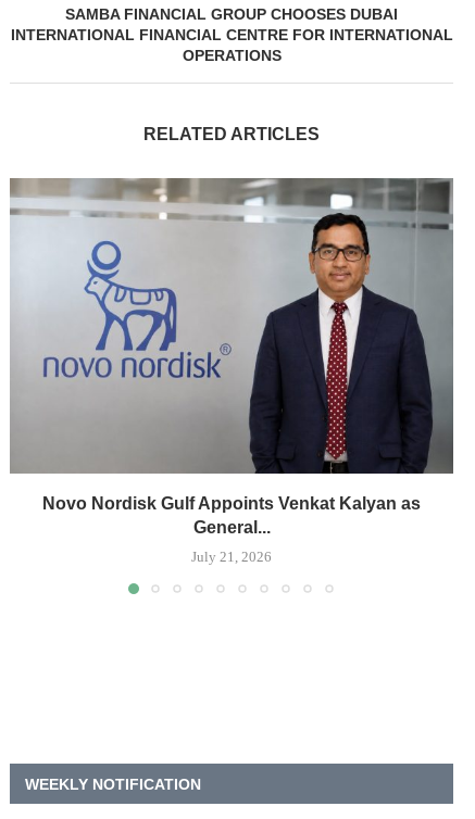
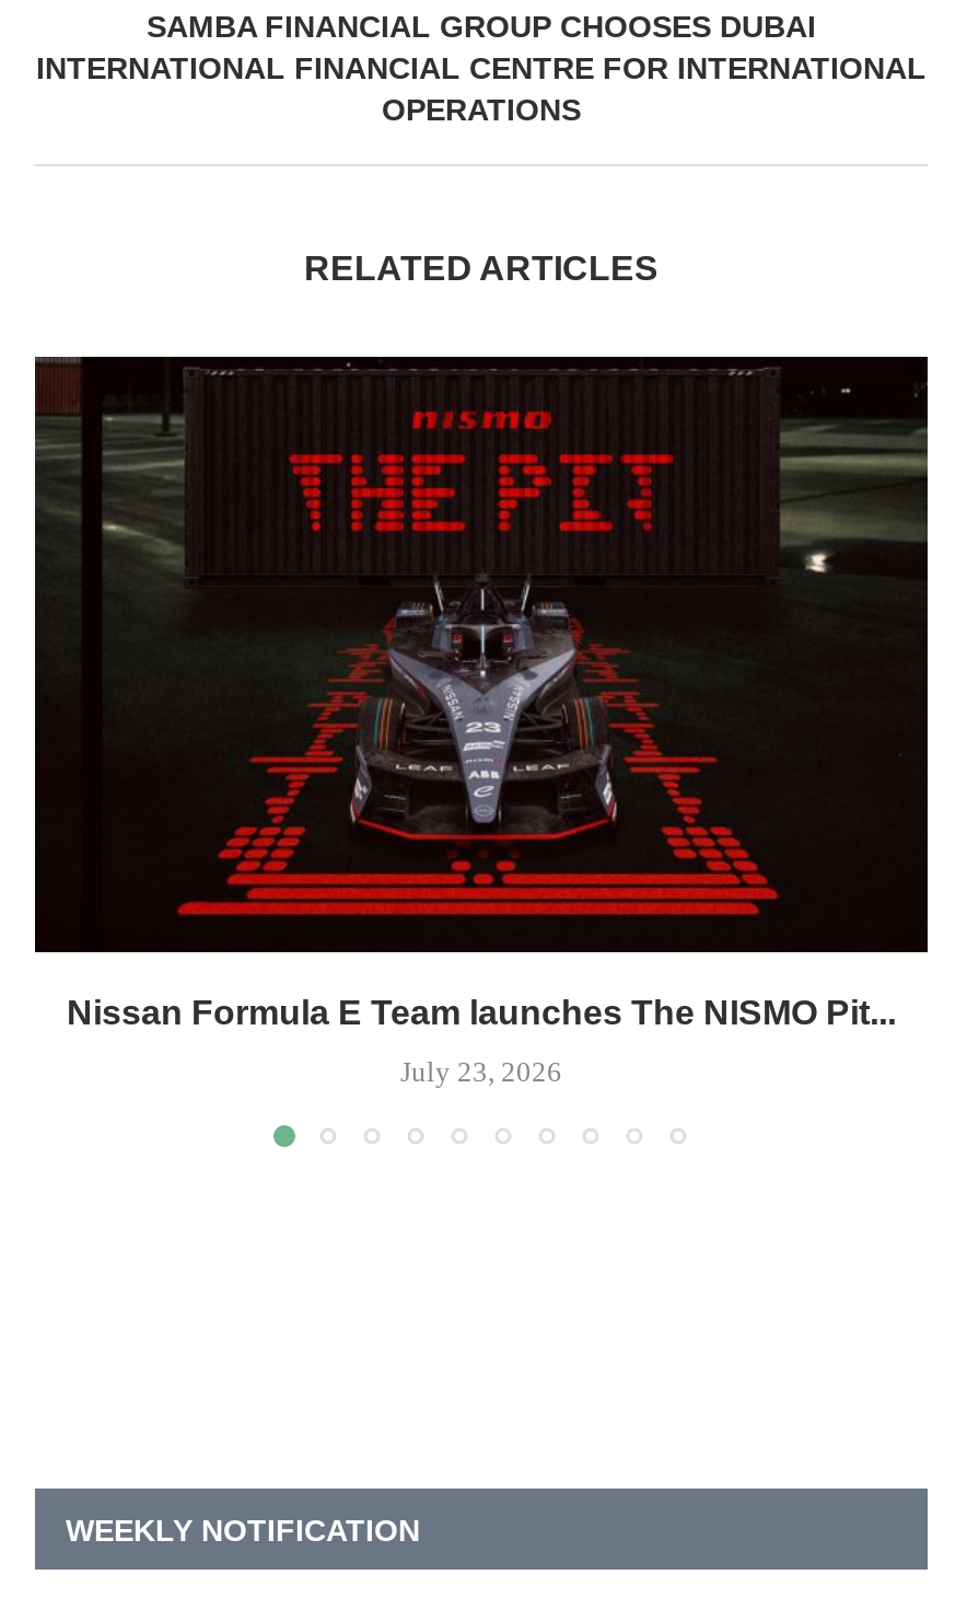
- [image]
- Novo Nordisk Gulf Appoints Venkat Kalyan as
- General...
+ [image]
+ Nissan Formula E Team launches The NISMO Pit...

- July 21, 2026
+ July 23, 2026
